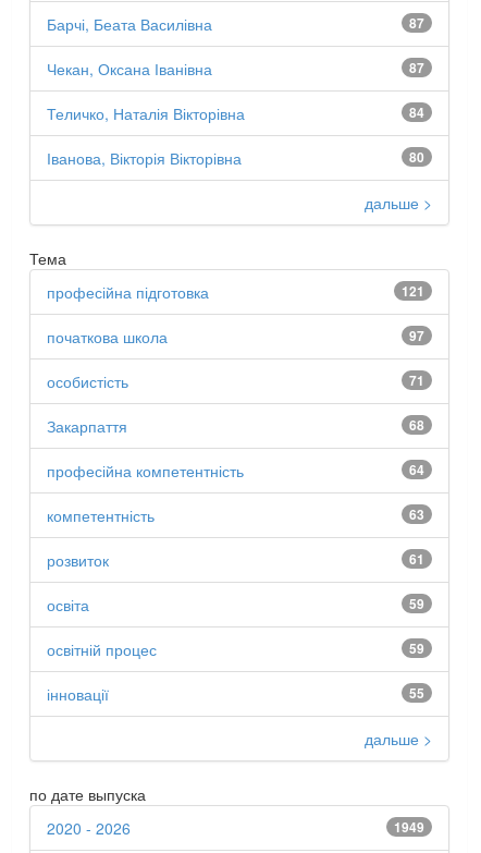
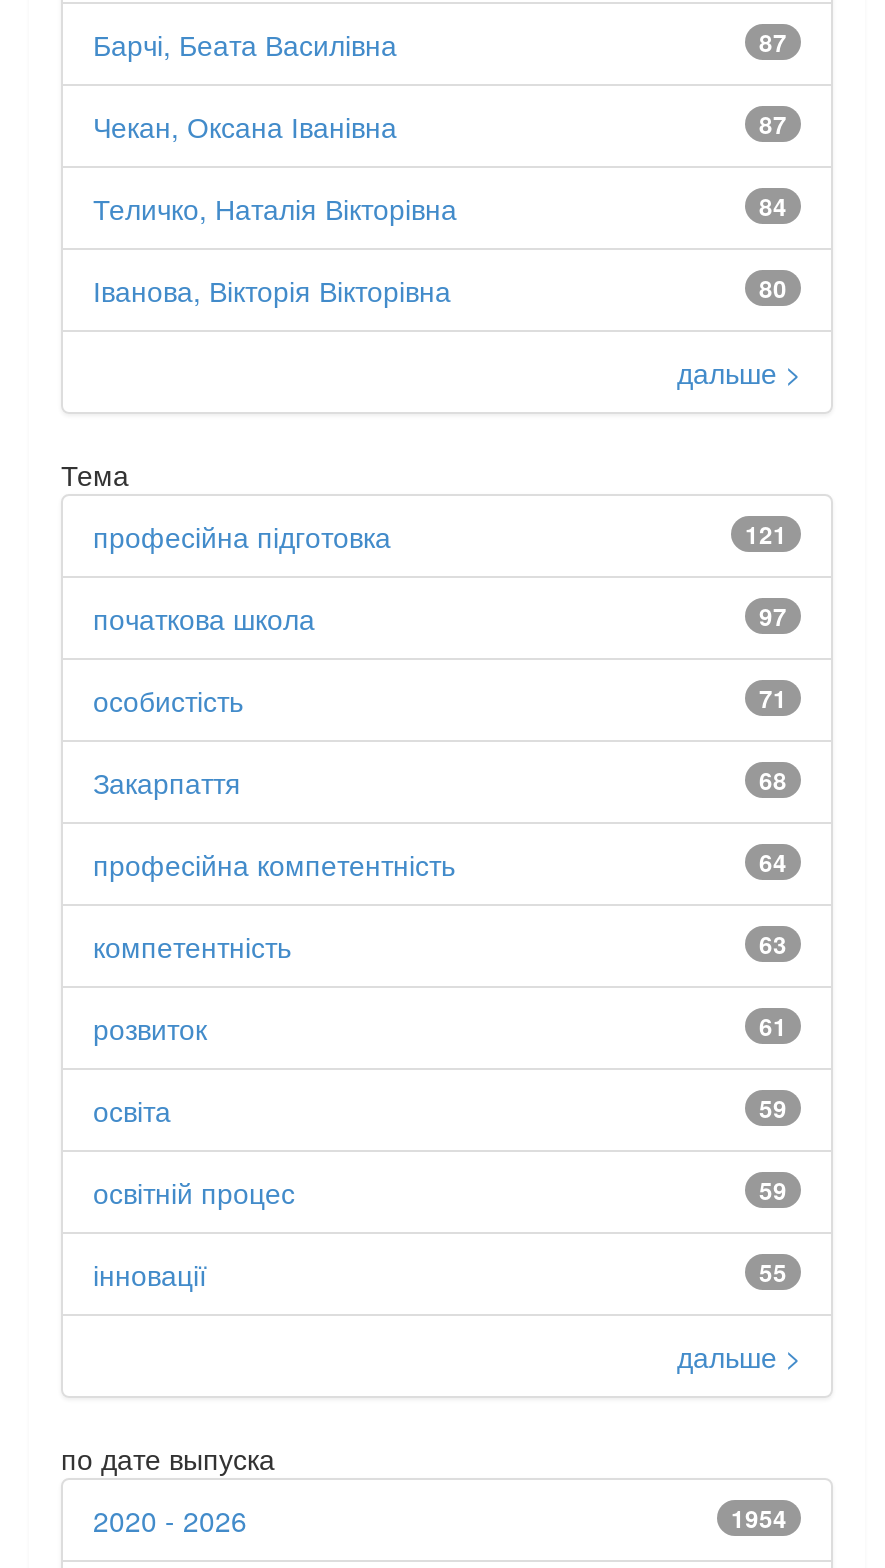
- 1949
+ 1954
